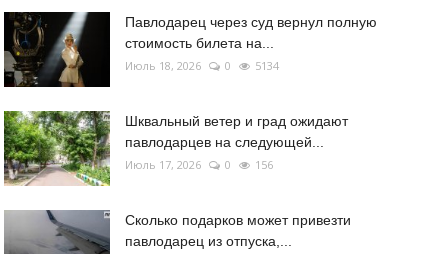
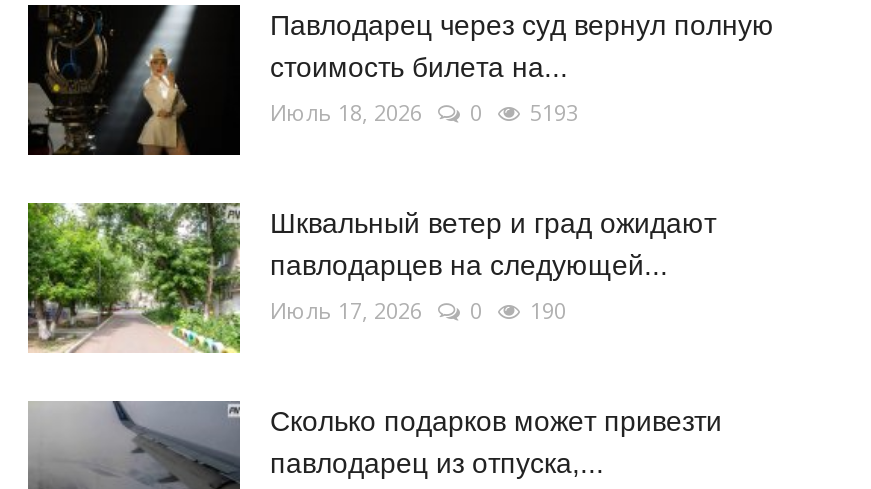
- Июль 18, 2026 0 5134
+ Июль 18, 2026 0 5193

- Июль 17, 2026 0 156
+ Июль 17, 2026 0 190
